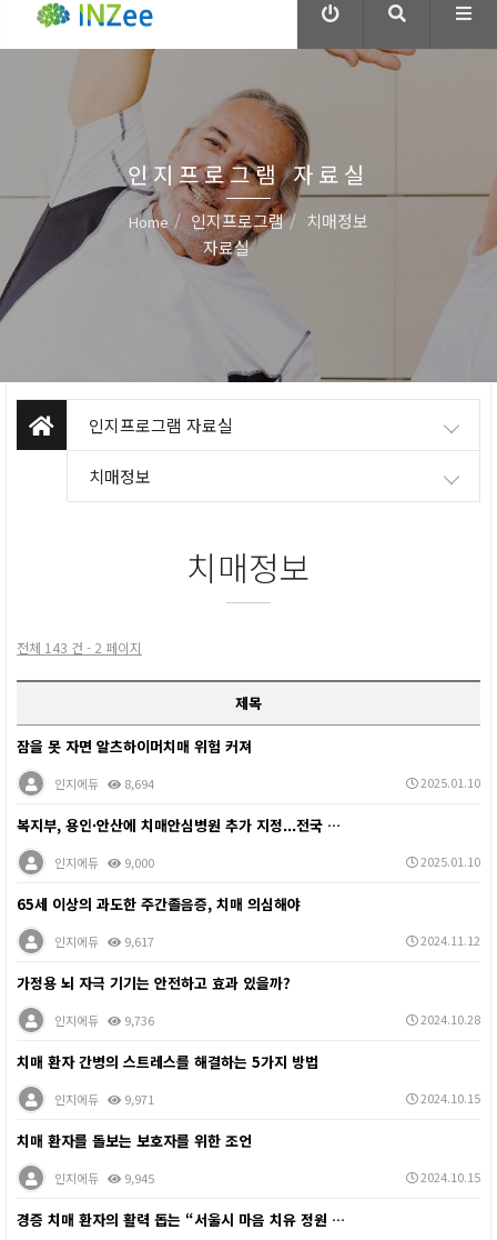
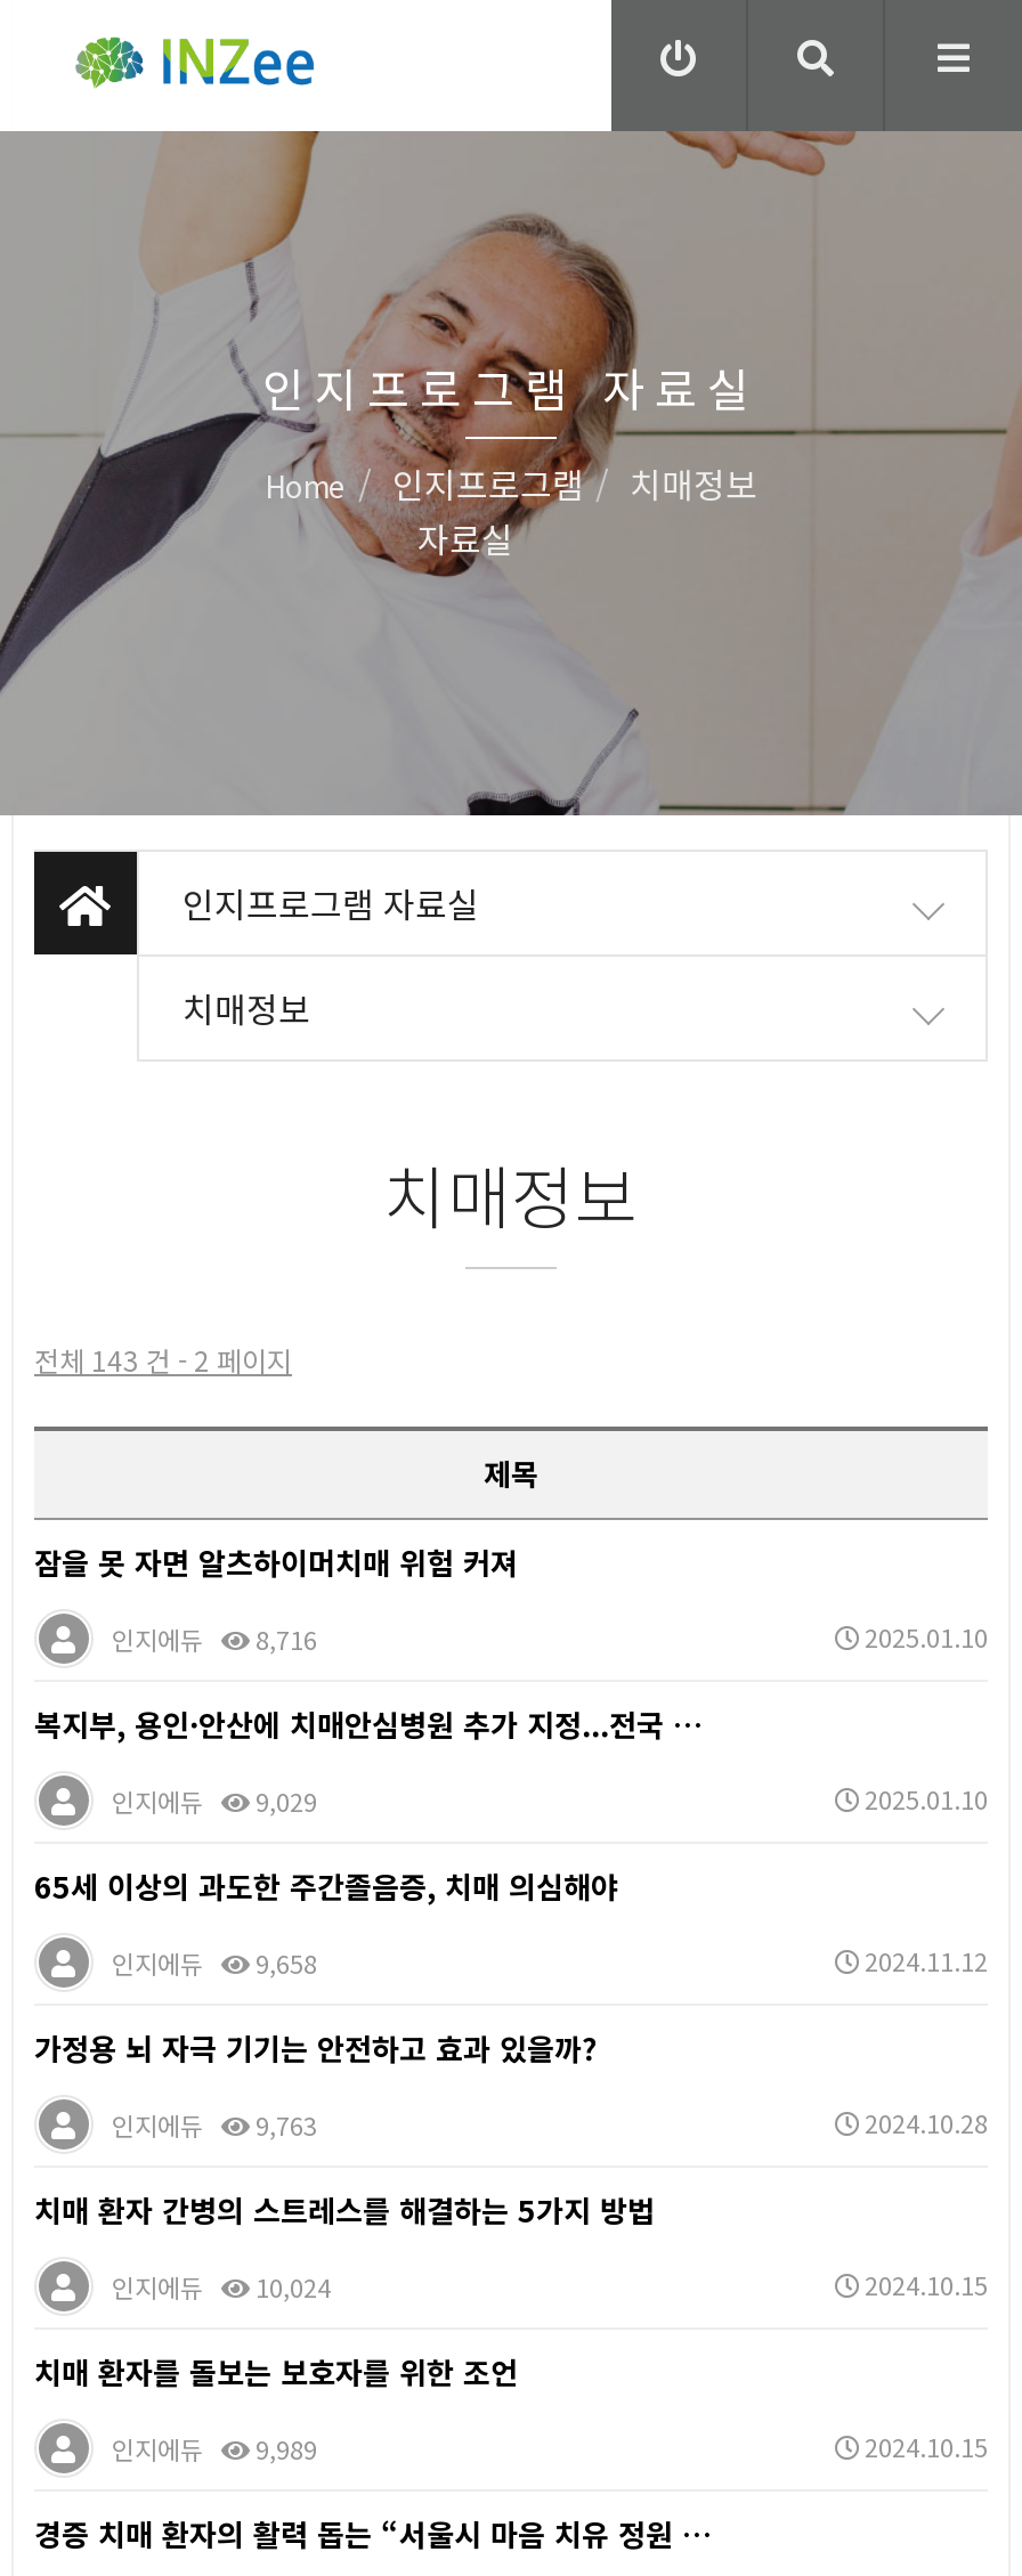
- 인지에듀 8,694
+ 인지에듀 8,716

- 인지에듀 9,000
+ 인지에듀 9,029

- 인지에듀 9,617
+ 인지에듀 9,658

- 인지에듀 9,736
+ 인지에듀 9,763

- 인지에듀 9,971
+ 인지에듀 10,024

- 인지에듀 9,945
+ 인지에듀 9,989
